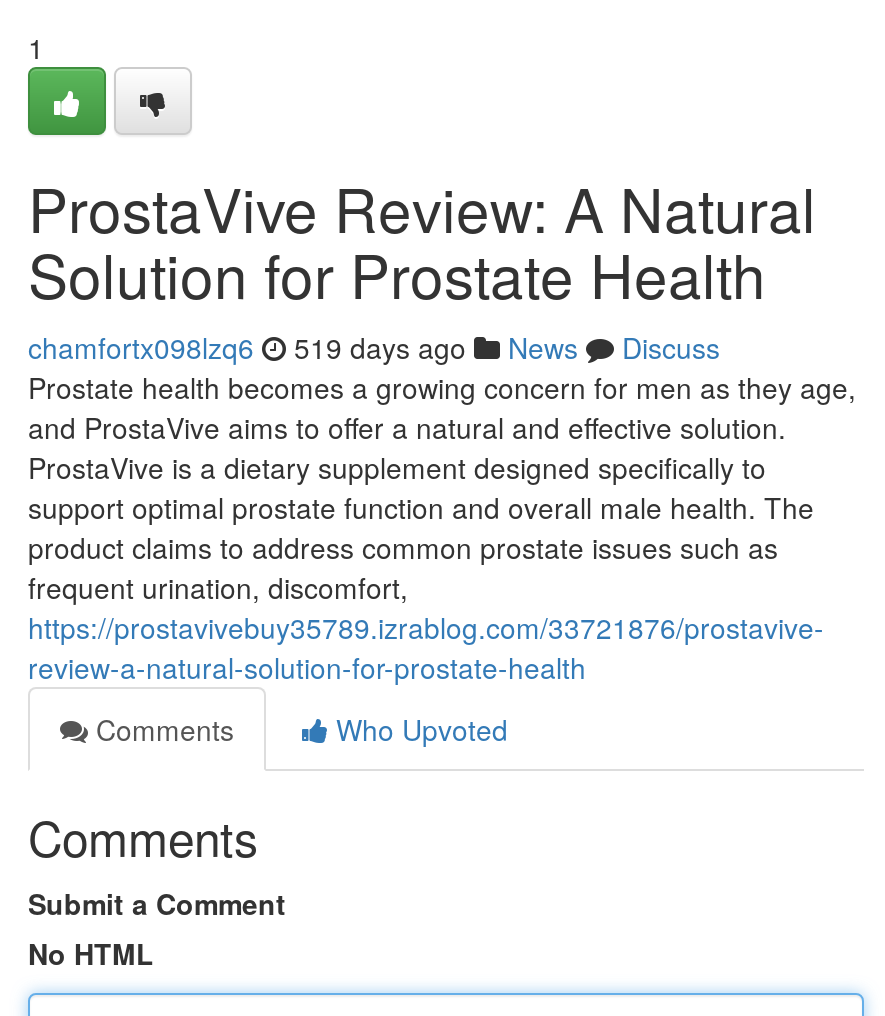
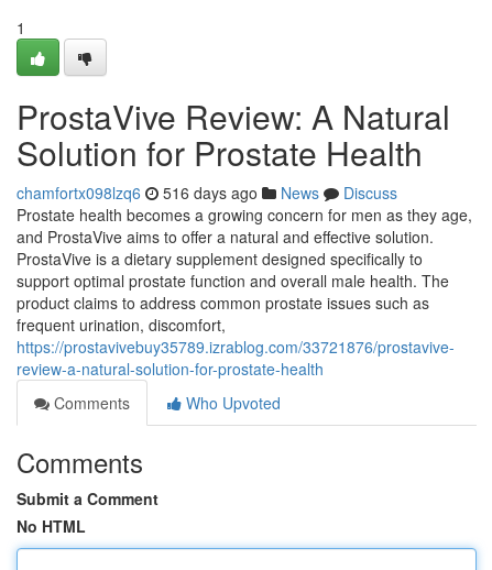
- chamfortx098lzq6 519 days ago News Discuss
+ chamfortx098lzq6 516 days ago News Discuss
